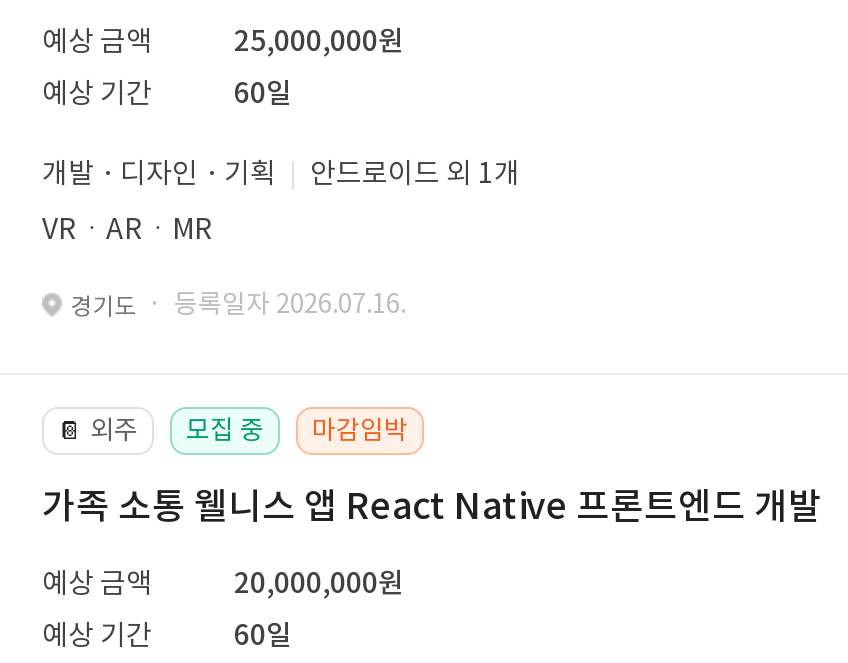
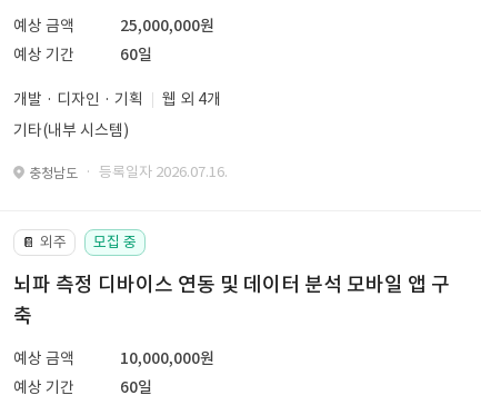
- 안드로이드 외 1개
+ 웹 외 4개

- VRㆍARㆍMR
+ 기타(내부 시스템)

- 경기도 · 등록일자 2026.07.16.
+ 충청남도 · 등록일자 2026.07.16.

- 마감임박
- 가족 소통 웰니스 앱 React Native 프론트엔드 개발
+ 뇌파 측정 디바이스 연동 및 데이터 분석 모바일 앱 구
+ 축

- 20,000,000원
+ 10,000,000원
